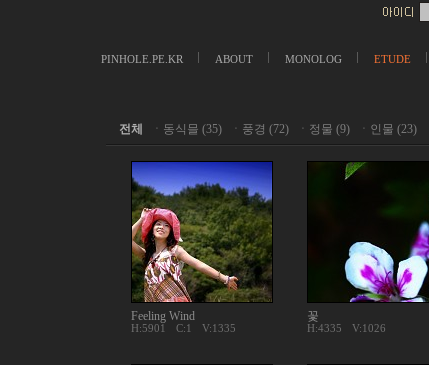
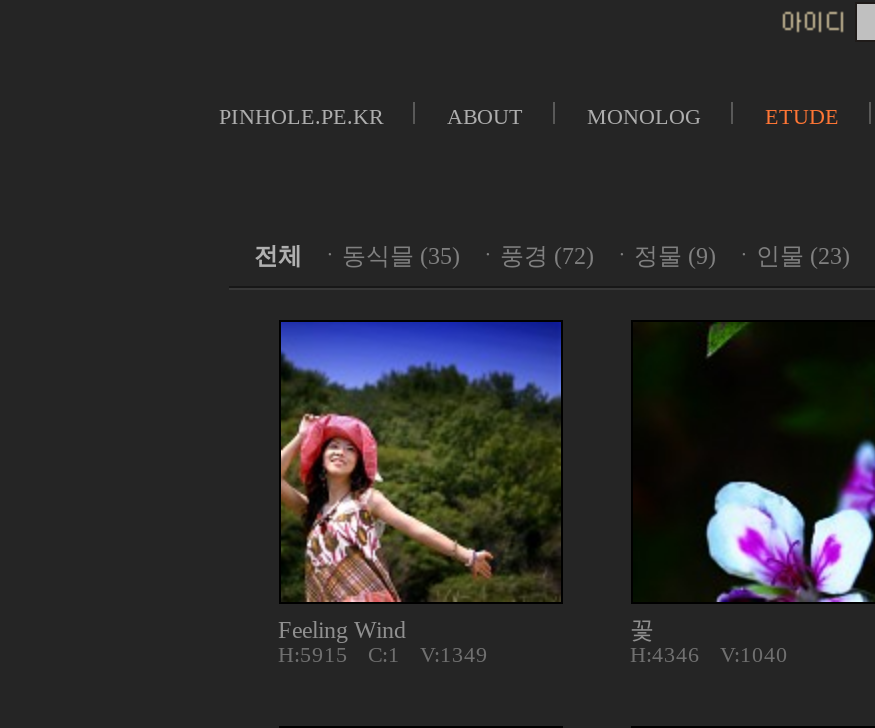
- H:5901
+ H:5915

- V:1335
+ V:1349

- H:4335
- V:1026
+ H:4346
+ V:1040
